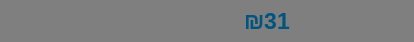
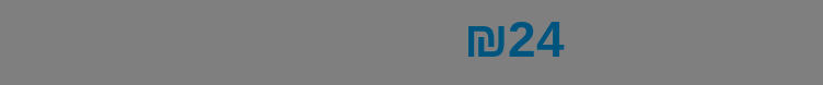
- 31
+ 24
